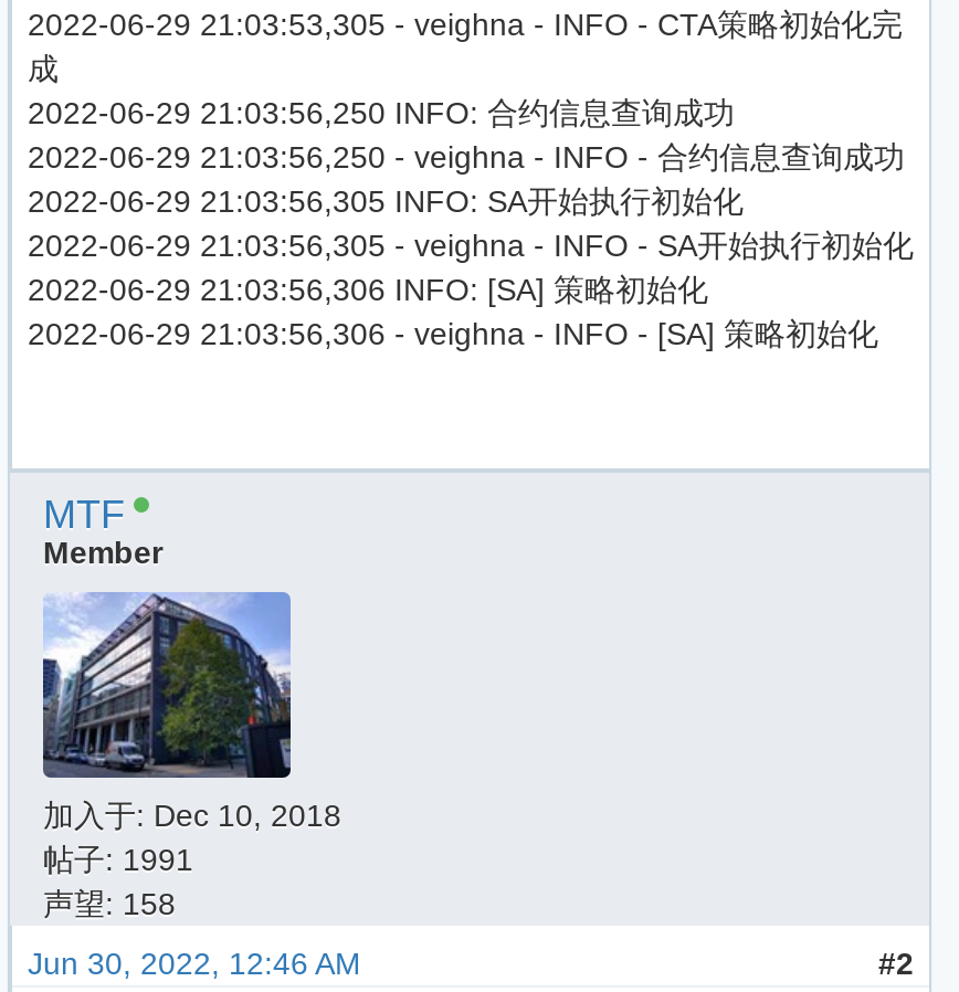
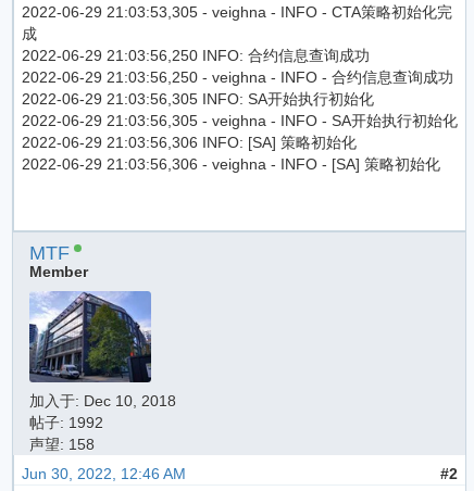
- 帖子: 1991
+ 帖子: 1992
